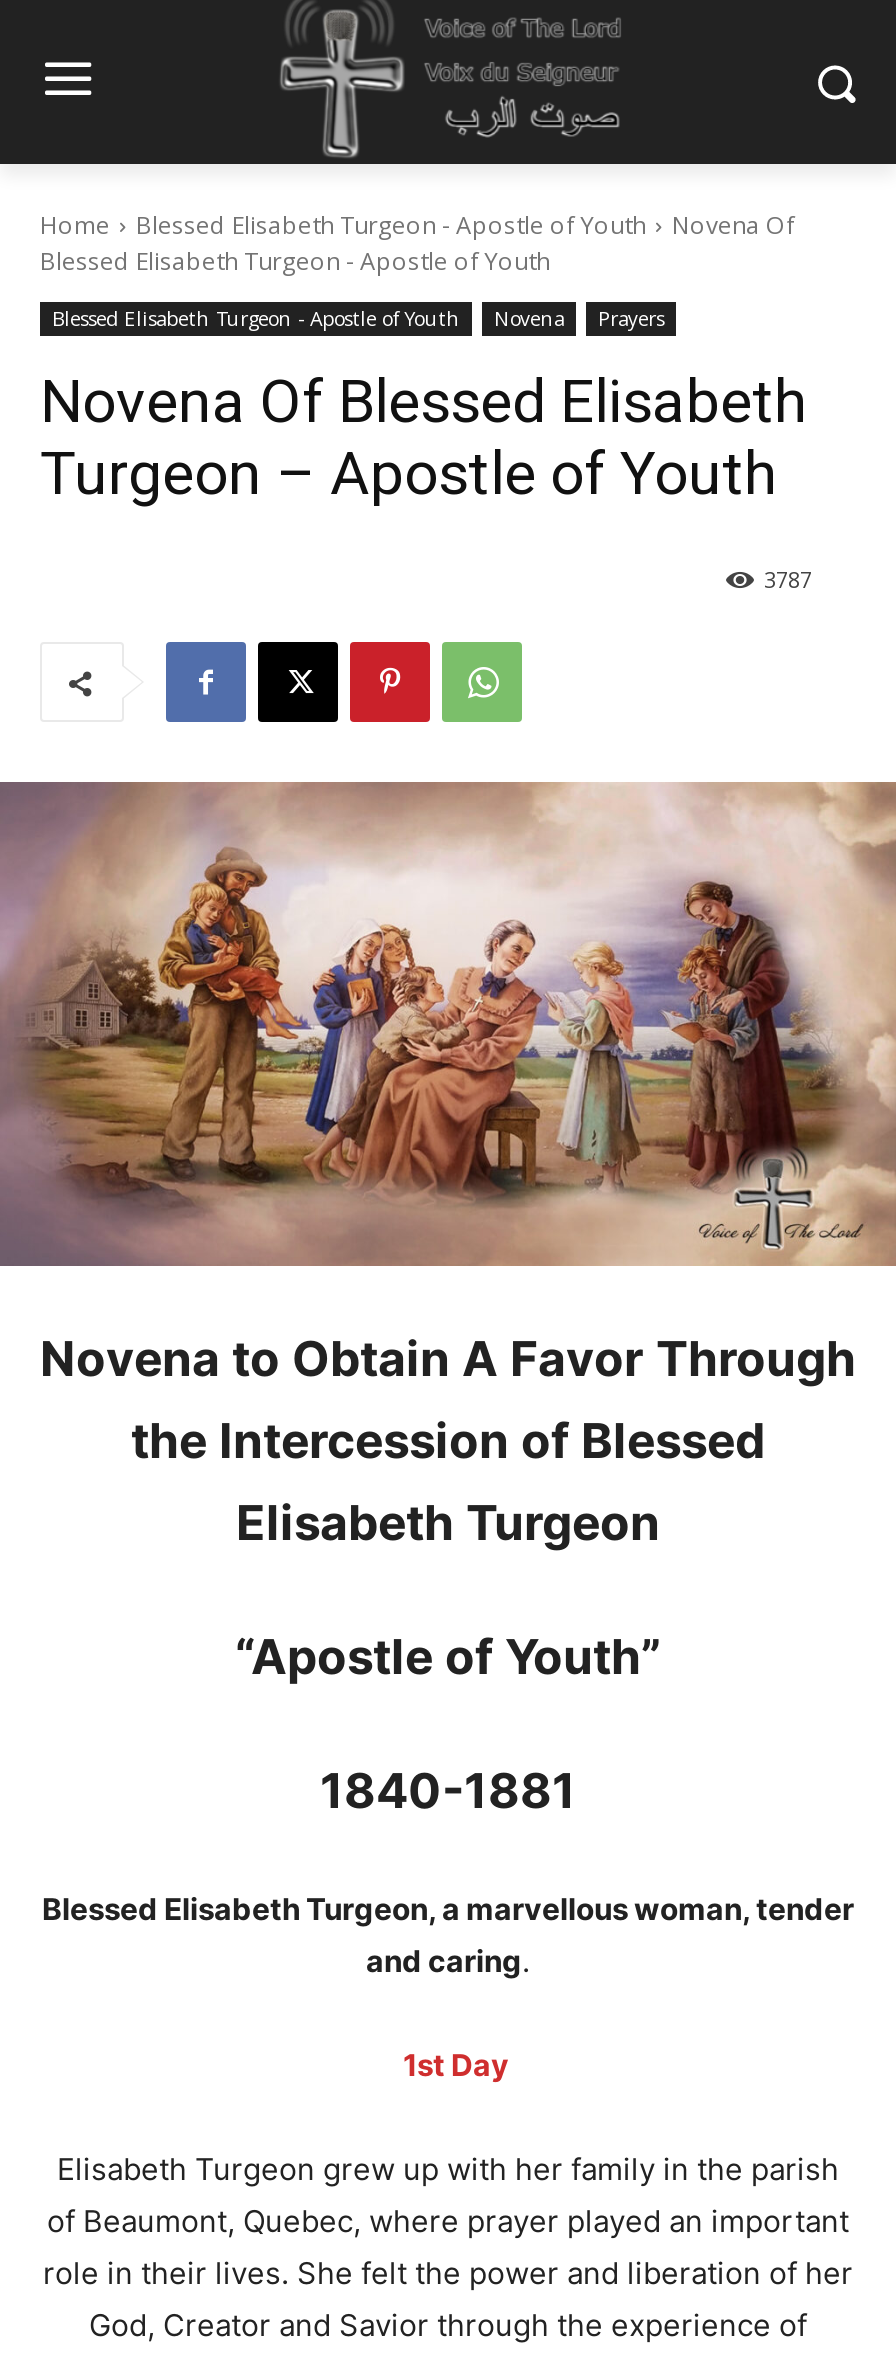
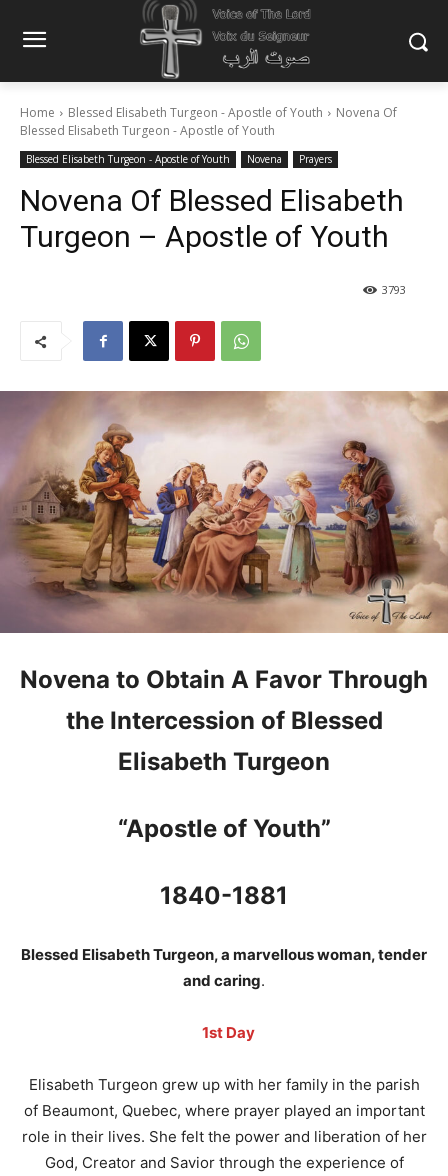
- 3787
+ 3793
